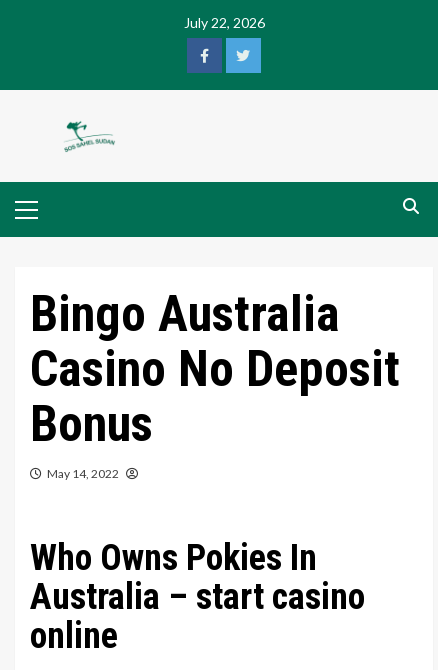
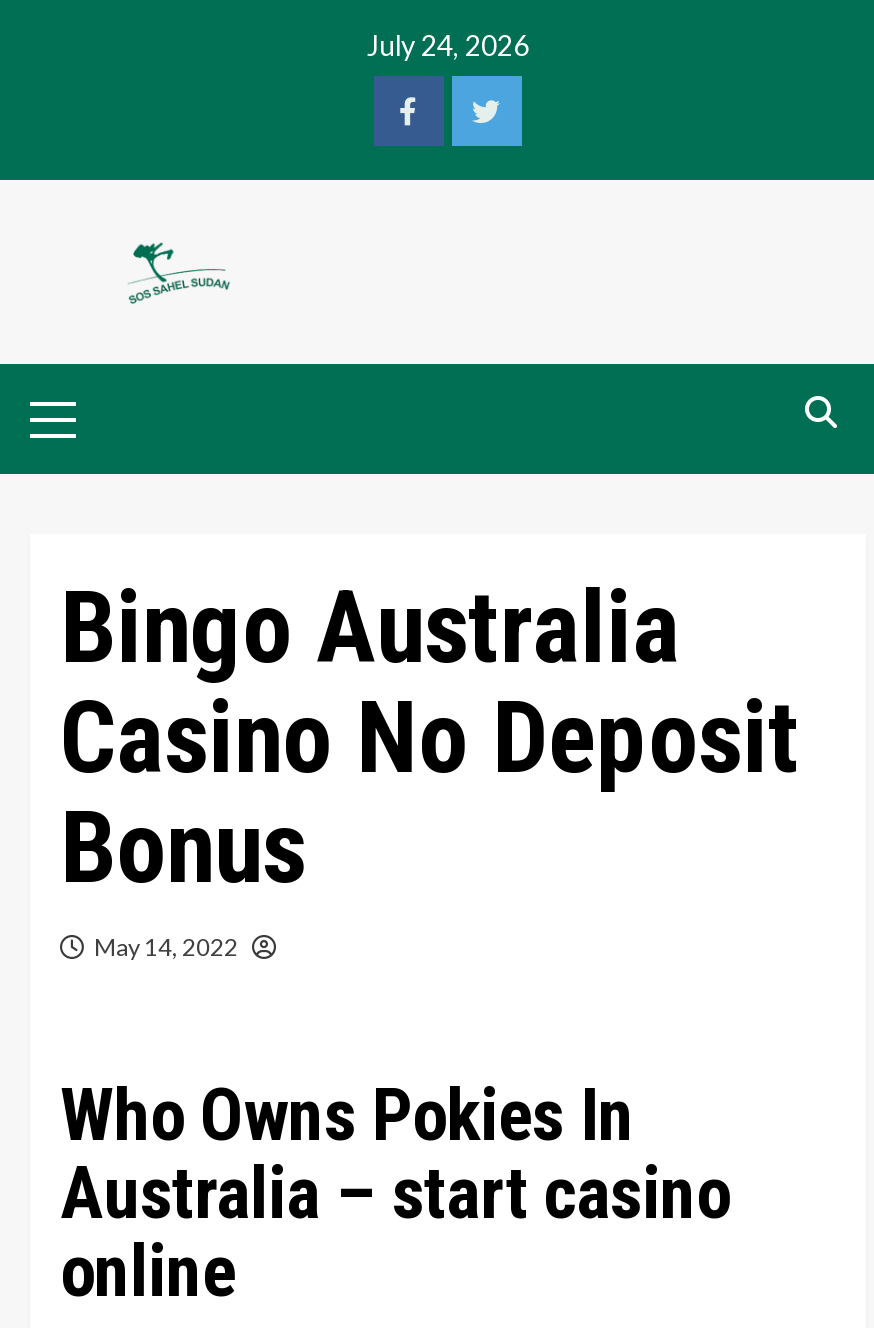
- July 22, 2026
+ July 24, 2026
